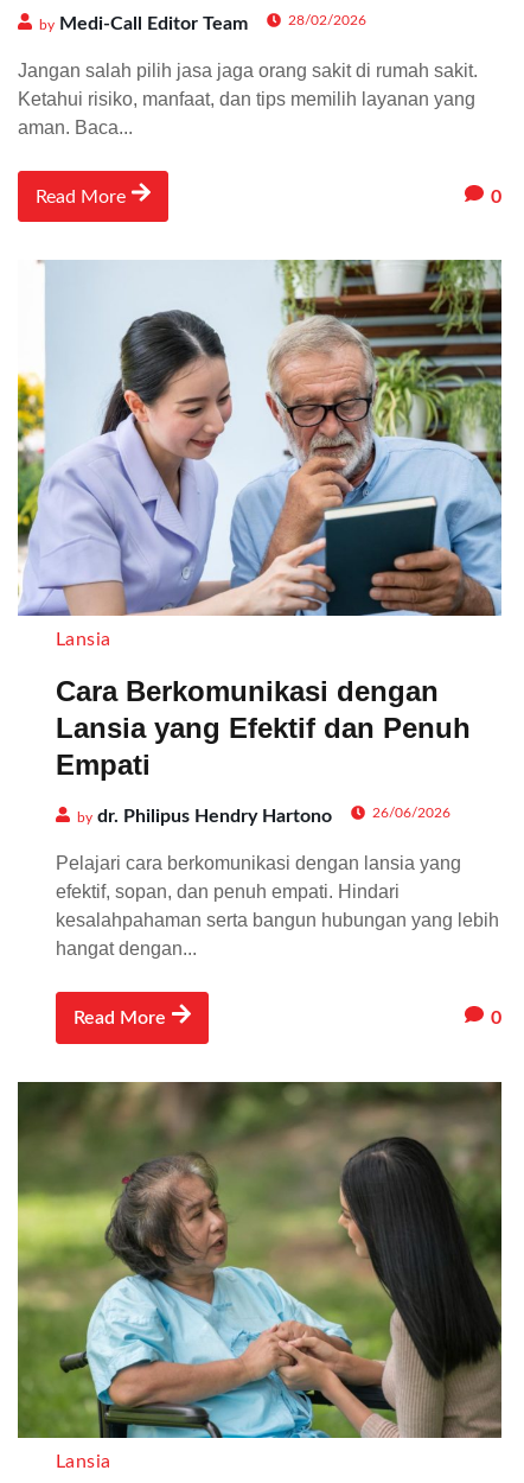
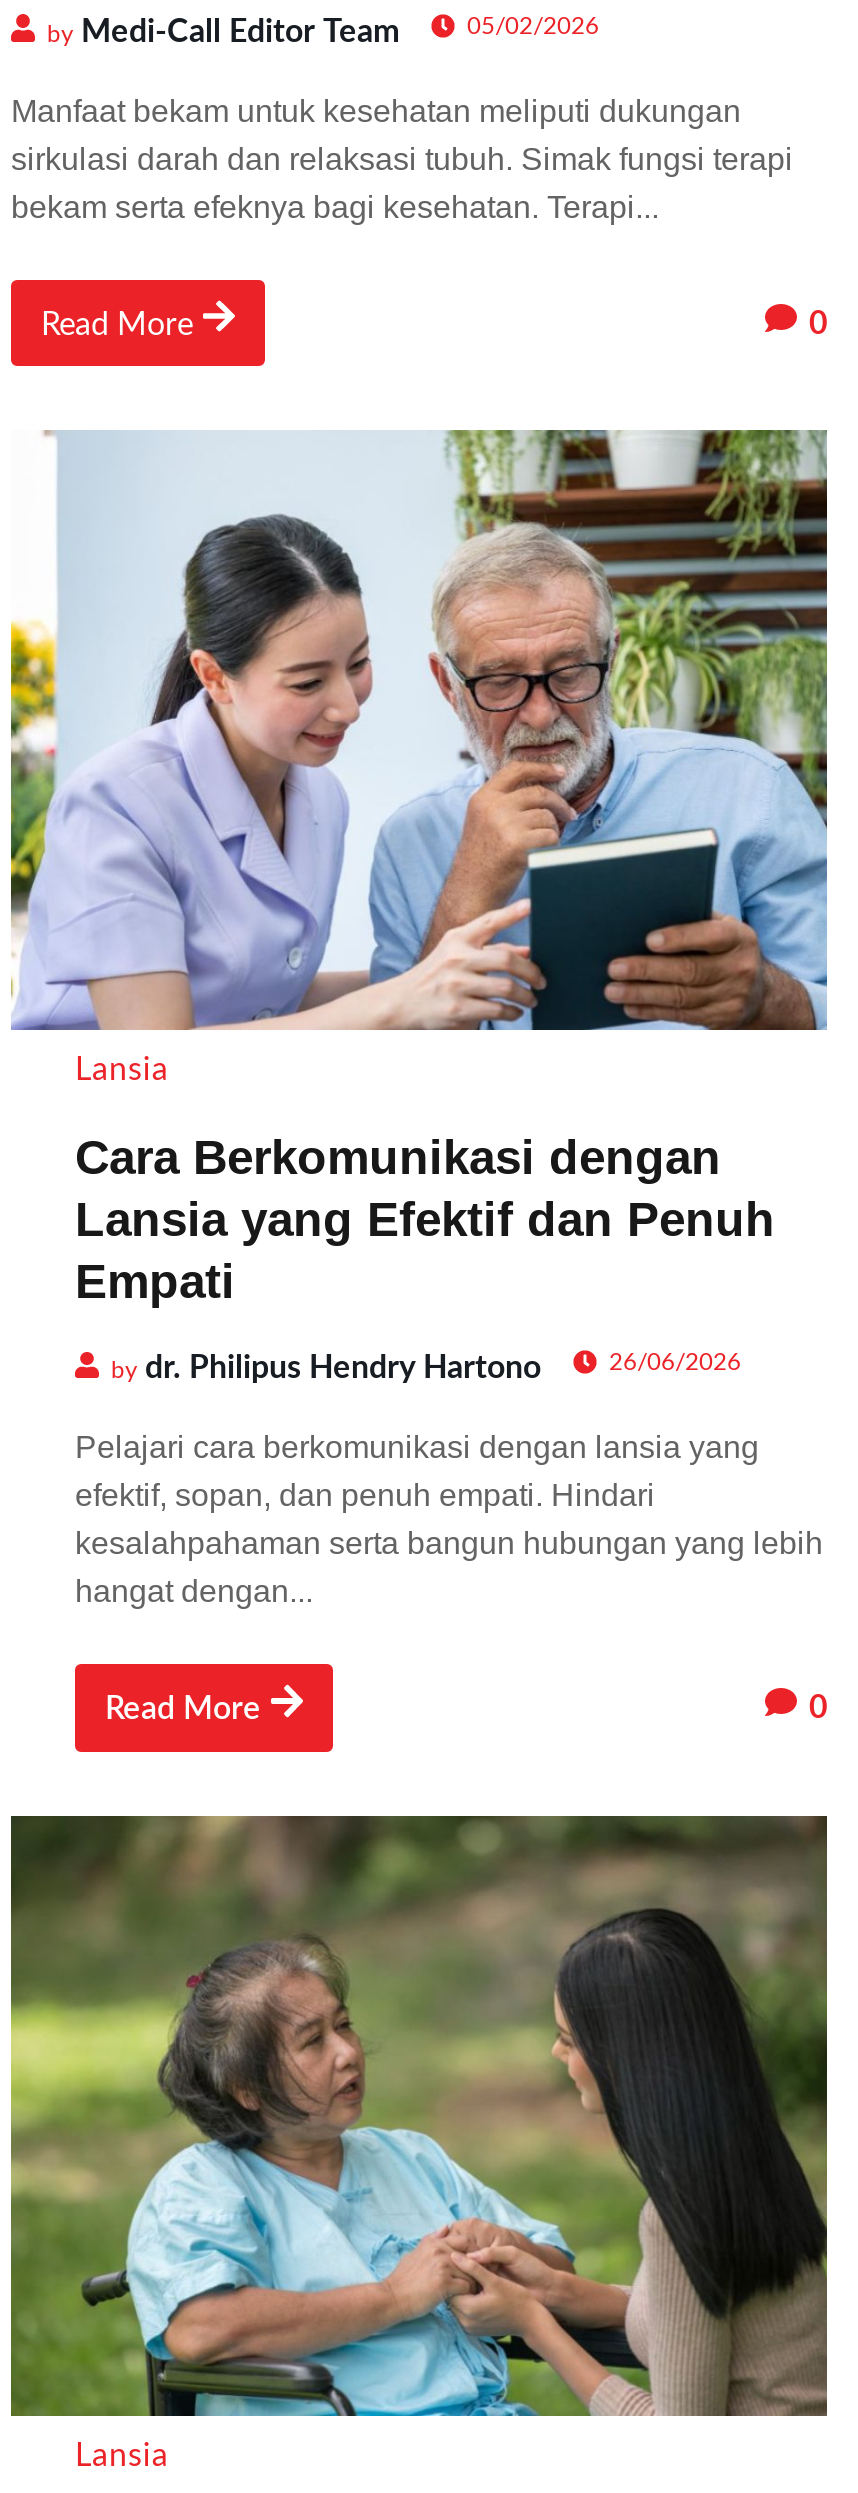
- 28/02/2026
+ 05/02/2026

- Jangan salah pilih jasa jaga orang sakit di rumah sakit.
- Ketahui risiko, manfaat, dan tips memilih layanan yang
- aman. Baca...
+ Manfaat bekam untuk kesehatan meliputi dukungan
+ sirkulasi darah dan relaksasi tubuh. Simak fungsi terapi
+ bekam serta efeknya bagi kesehatan. Terapi...
